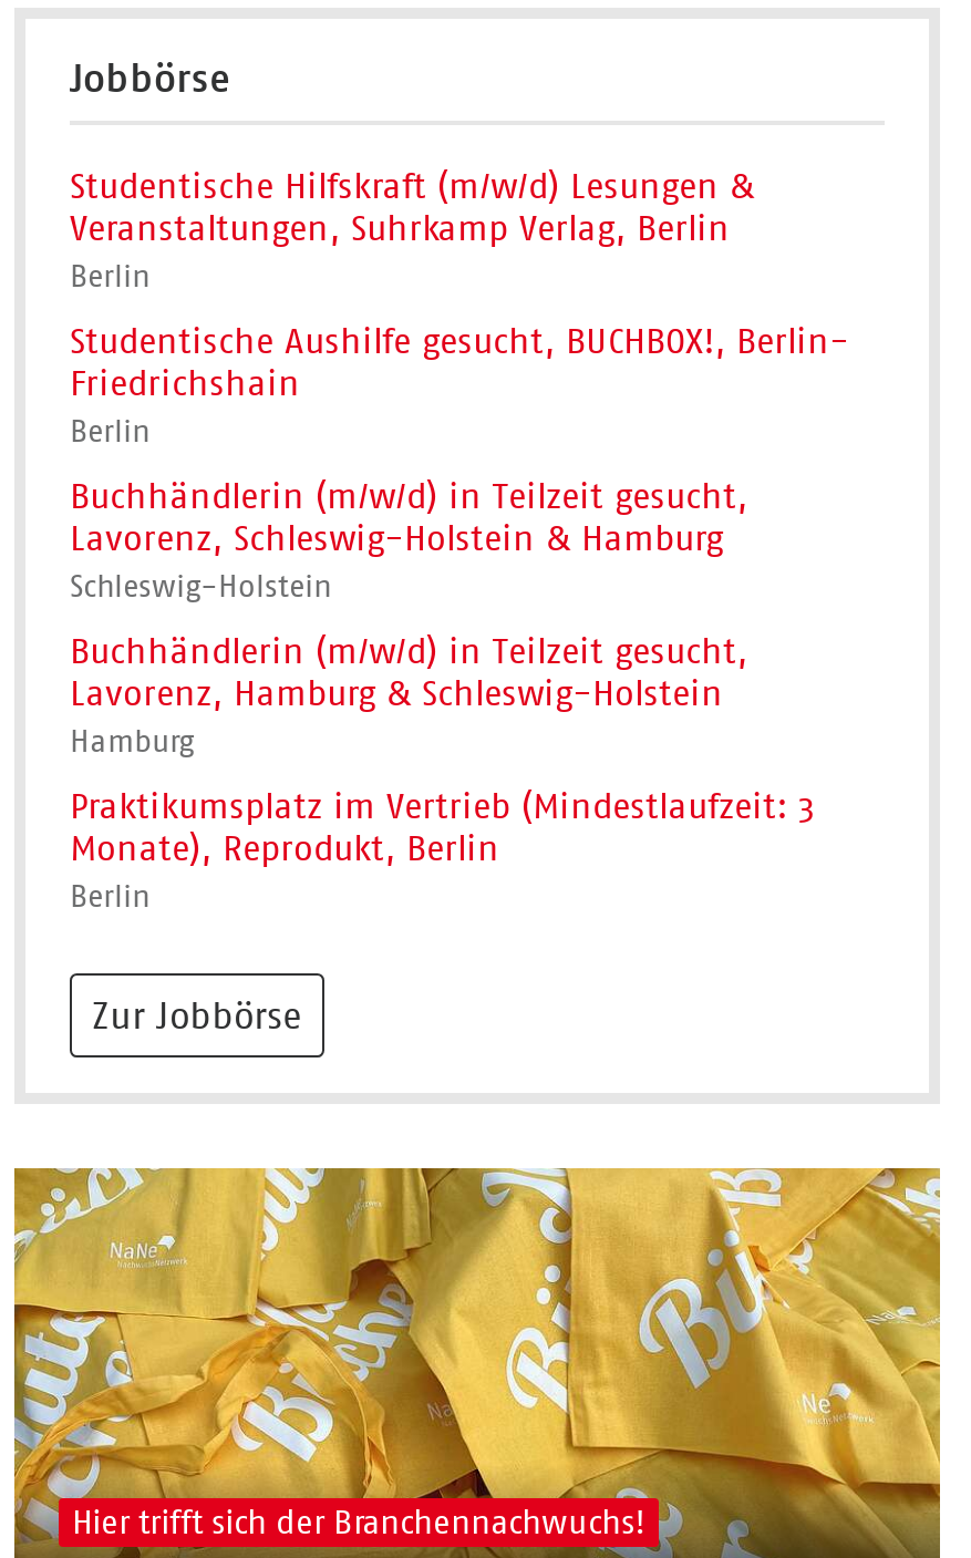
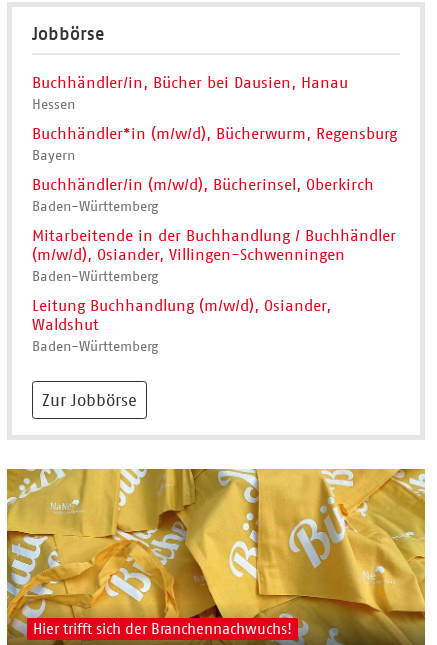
- Studentische Hilfskraft (m/w/d) Lesungen &
- Veranstaltungen, Suhrkamp Verlag, Berlin
- Berlin
+ Buchhändler/in, Bücher bei Dausien, Hanau
+ Hessen

- Studentische Aushilfe gesucht, BUCHBOX!, Berlin-
- Friedrichshain
- Berlin
+ Buchhändler*in (m/w/d), Bücherwurm, Regensburg
+ Bayern

- Buchhändlerin (m/w/d) in Teilzeit gesucht,
- Lavorenz, Schleswig-Holstein & Hamburg
- Schleswig-Holstein
+ Buchhändler/in (m/w/d), Bücherinsel, Oberkirch
+ Baden-Württemberg

- Buchhändlerin (m/w/d) in Teilzeit gesucht,
- Lavorenz, Hamburg & Schleswig-Holstein
- Hamburg
+ Mitarbeitende in der Buchhandlung / Buchhändler
+ (m/w/d), Osiander, Villingen-Schwenningen
+ Baden-Württemberg

- Praktikumsplatz im Vertrieb (Mindestlaufzeit: 3
- Monate), Reprodukt, Berlin
- Berlin
+ Leitung Buchhandlung (m/w/d), Osiander,
+ Waldshut
+ Baden-Württemberg
